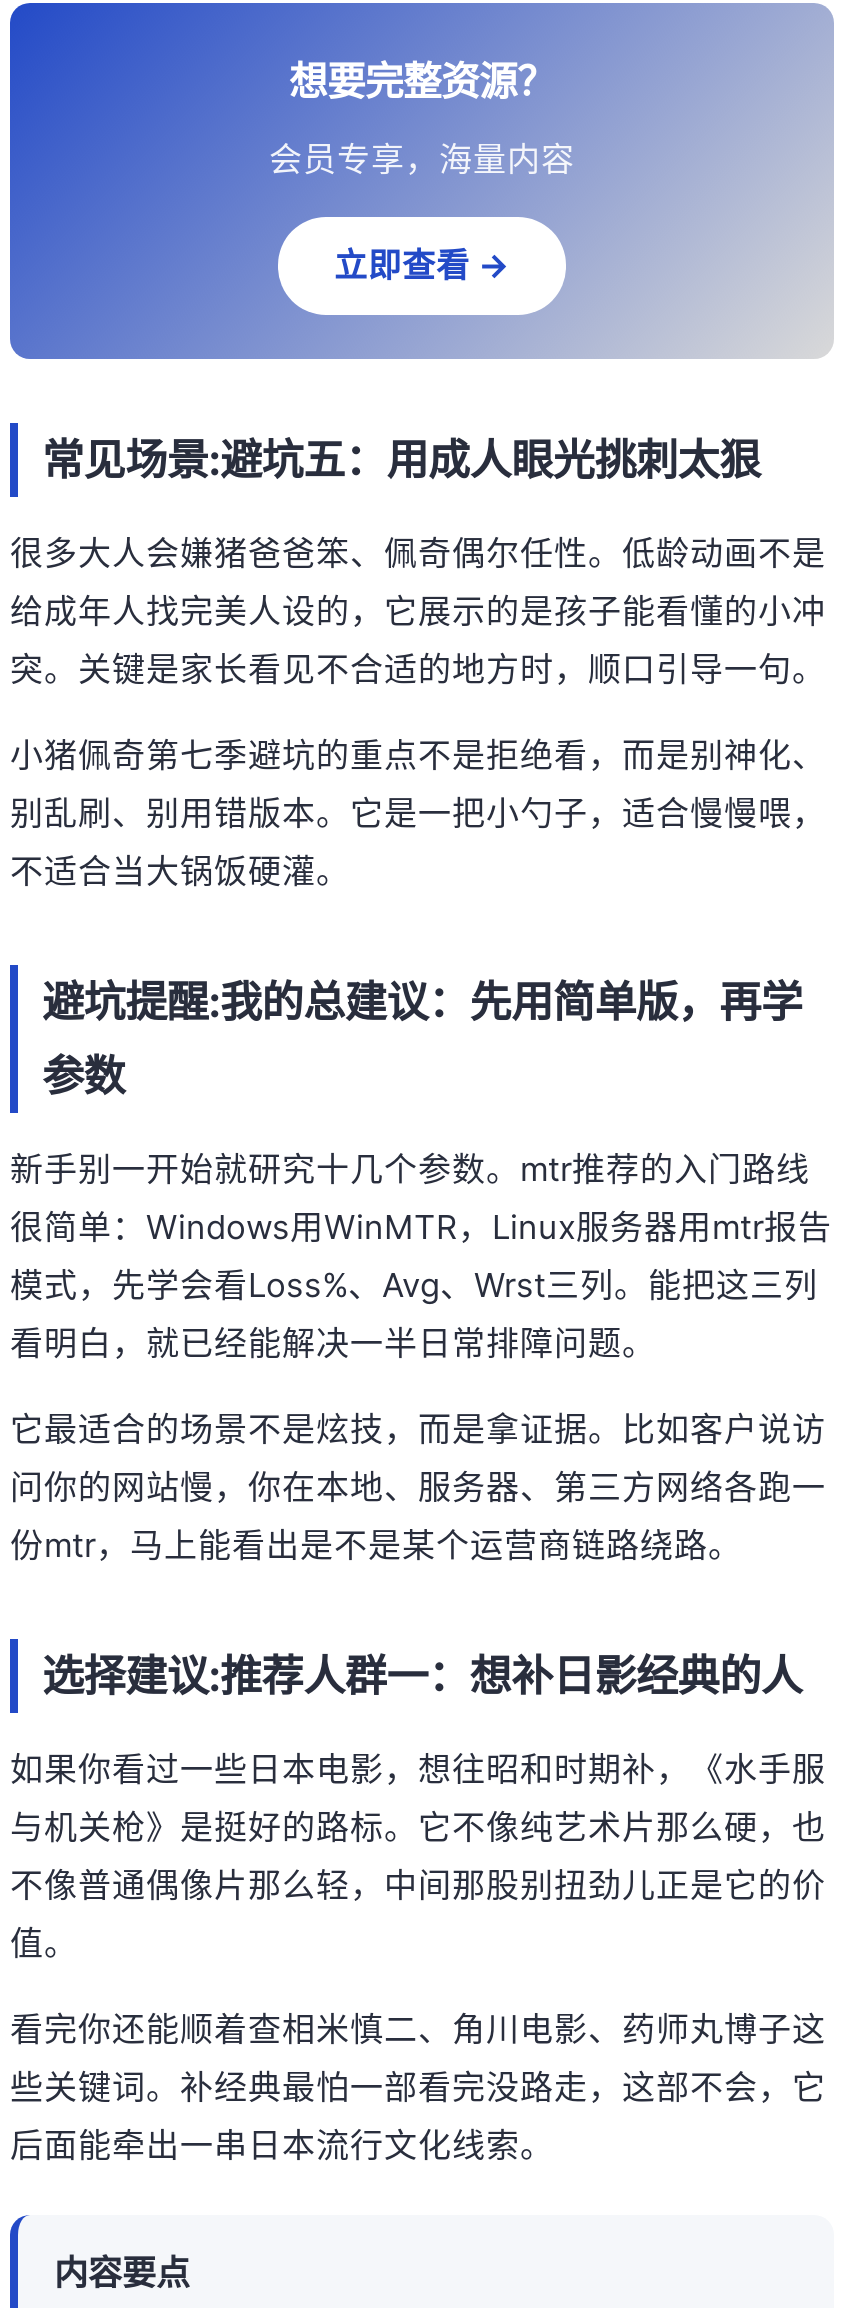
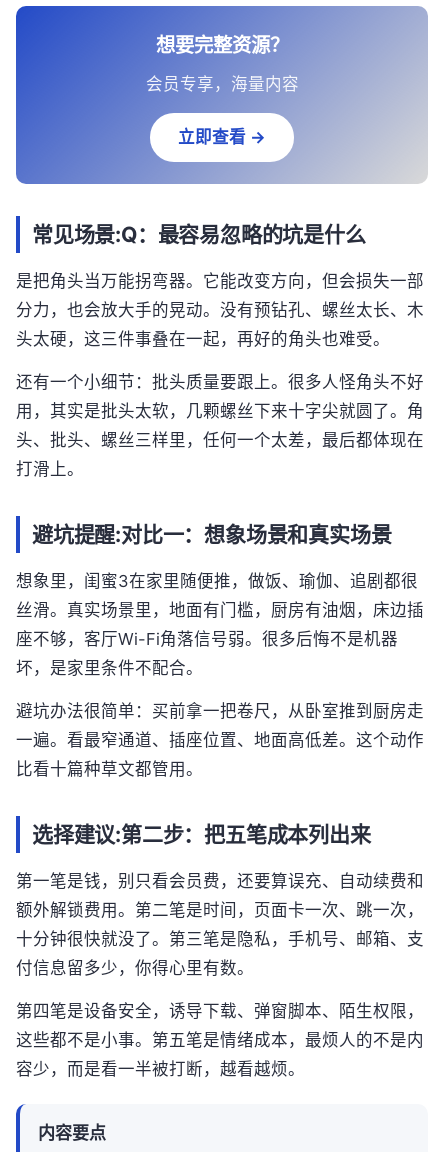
- 常见场景:避坑五：用成人眼光挑刺太狠
- 很多大人会嫌猪爸爸笨、佩奇偶尔任性。低龄动画不是
- 给成年人找完美人设的，它展示的是孩子能看懂的小冲
- 突。关键是家长看见不合适的地方时，顺口引导一句。
- 小猪佩奇第七季避坑的重点不是拒绝看，而是别神化、
- 别乱刷、别用错版本。它是一把小勺子，适合慢慢喂，
- 不适合当大锅饭硬灌。
- 避坑提醒:我的总建议：先用简单版，再学
- 参数
- 新手别一开始就研究十几个参数。mtr推荐的入门路线
- 很简单：Windows用WinMTR，Linux服务器用mtr报告
- 模式，先学会看Loss%、Avg、Wrst三列。能把这三列
- 看明白，就已经能解决一半日常排障问题。
- 它最适合的场景不是炫技，而是拿证据。比如客户说访
- 问你的网站慢，你在本地、服务器、第三方网络各跑一
- 份mtr，马上能看出是不是某个运营商链路绕路。
- 选择建议:推荐人群一：想补日影经典的人
- 如果你看过一些日本电影，想往昭和时期补，《水手服
- 与机关枪》是挺好的路标。它不像纯艺术片那么硬，也
- 不像普通偶像片那么轻，中间那股别扭劲儿正是它的价
- 值。
- 看完你还能顺着查相米慎二、角川电影、药师丸博子这
- 些关键词。补经典最怕一部看完没路走，这部不会，它
- 后面能牵出一串日本流行文化线索。
+ 常见场景:Q：最容易忽略的坑是什么
+ 是把角头当万能拐弯器。它能改变方向，但会损失一部
+ 分力，也会放大手的晃动。没有预钻孔、螺丝太长、木
+ 头太硬，这三件事叠在一起，再好的角头也难受。
+ 还有一个小细节：批头质量要跟上。很多人怪角头不好
+ 用，其实是批头太软，几颗螺丝下来十字尖就圆了。角
+ 头、批头、螺丝三样里，任何一个太差，最后都体现在
+ 打滑上。
+ 避坑提醒:对比一：想象场景和真实场景
+ 想象里，闺蜜3在家里随便推，做饭、瑜伽、追剧都很
+ 丝滑。真实场景里，地面有门槛，厨房有油烟，床边插
+ 座不够，客厅Wi-Fi角落信号弱。很多后悔不是机器
+ 坏，是家里条件不配合。
+ 避坑办法很简单：买前拿一把卷尺，从卧室推到厨房走
+ 一遍。看最窄通道、插座位置、地面高低差。这个动作
+ 比看十篇种草文都管用。
+ 选择建议:第二步：把五笔成本列出来
+ 第一笔是钱，别只看会员费，还要算误充、自动续费和
+ 额外解锁费用。第二笔是时间，页面卡一次、跳一次，
+ 十分钟很快就没了。第三笔是隐私，手机号、邮箱、支
+ 付信息留多少，你得心里有数。
+ 第四笔是设备安全，诱导下载、弹窗脚本、陌生权限，
+ 这些都不是小事。第五笔是情绪成本，最烦人的不是内
+ 容少，而是看一半被打断，越看越烦。
